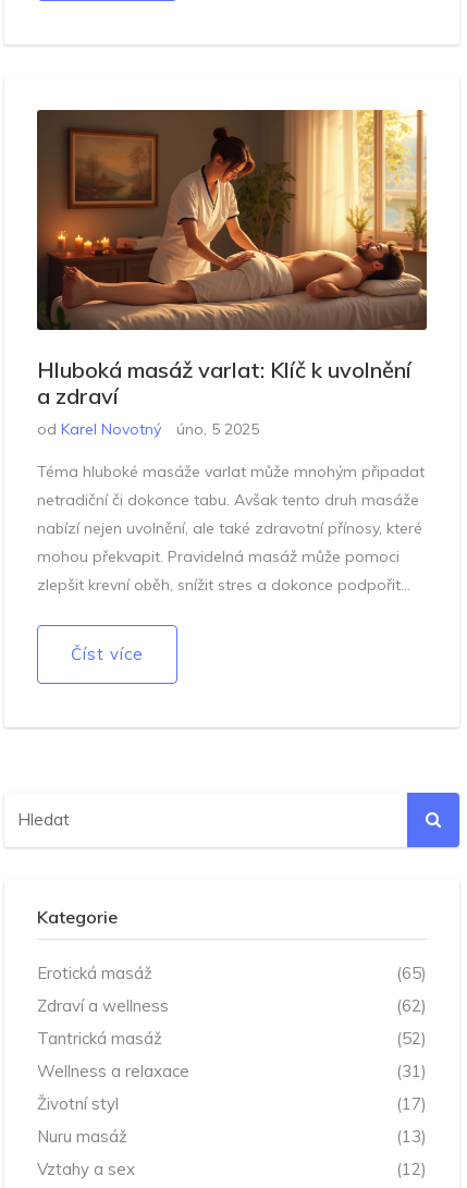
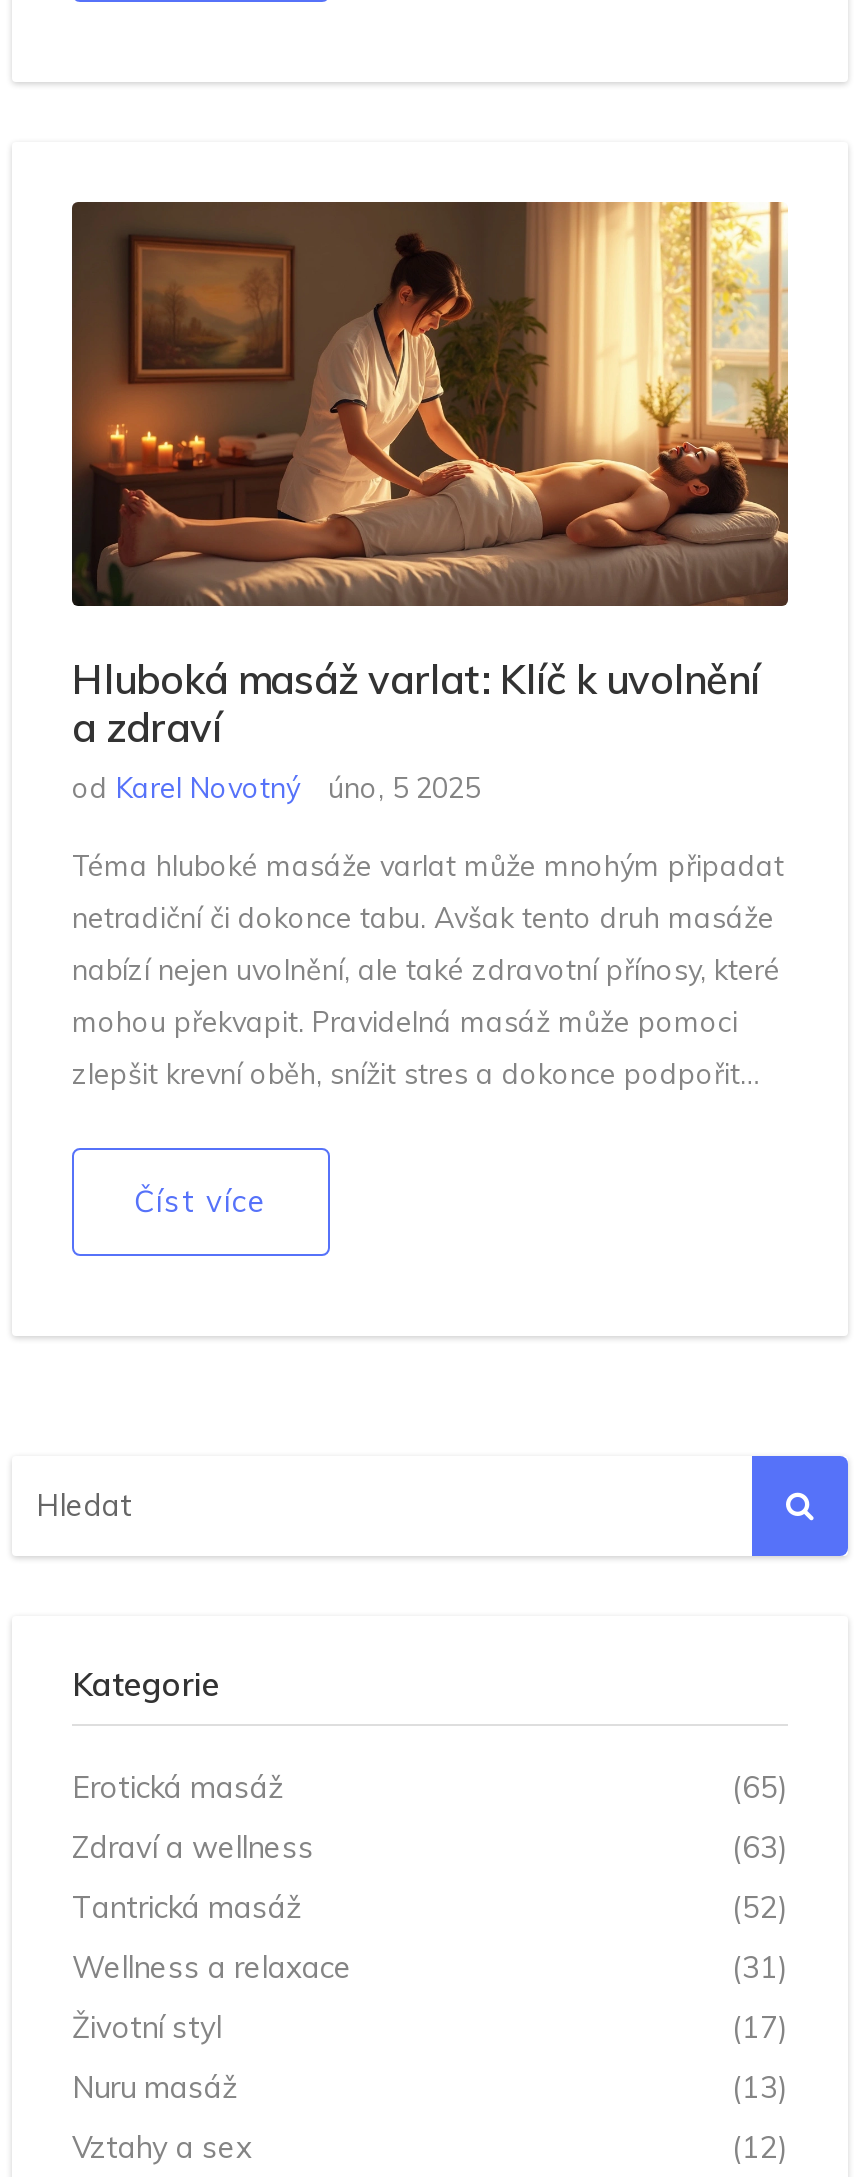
- (62)
+ (63)
